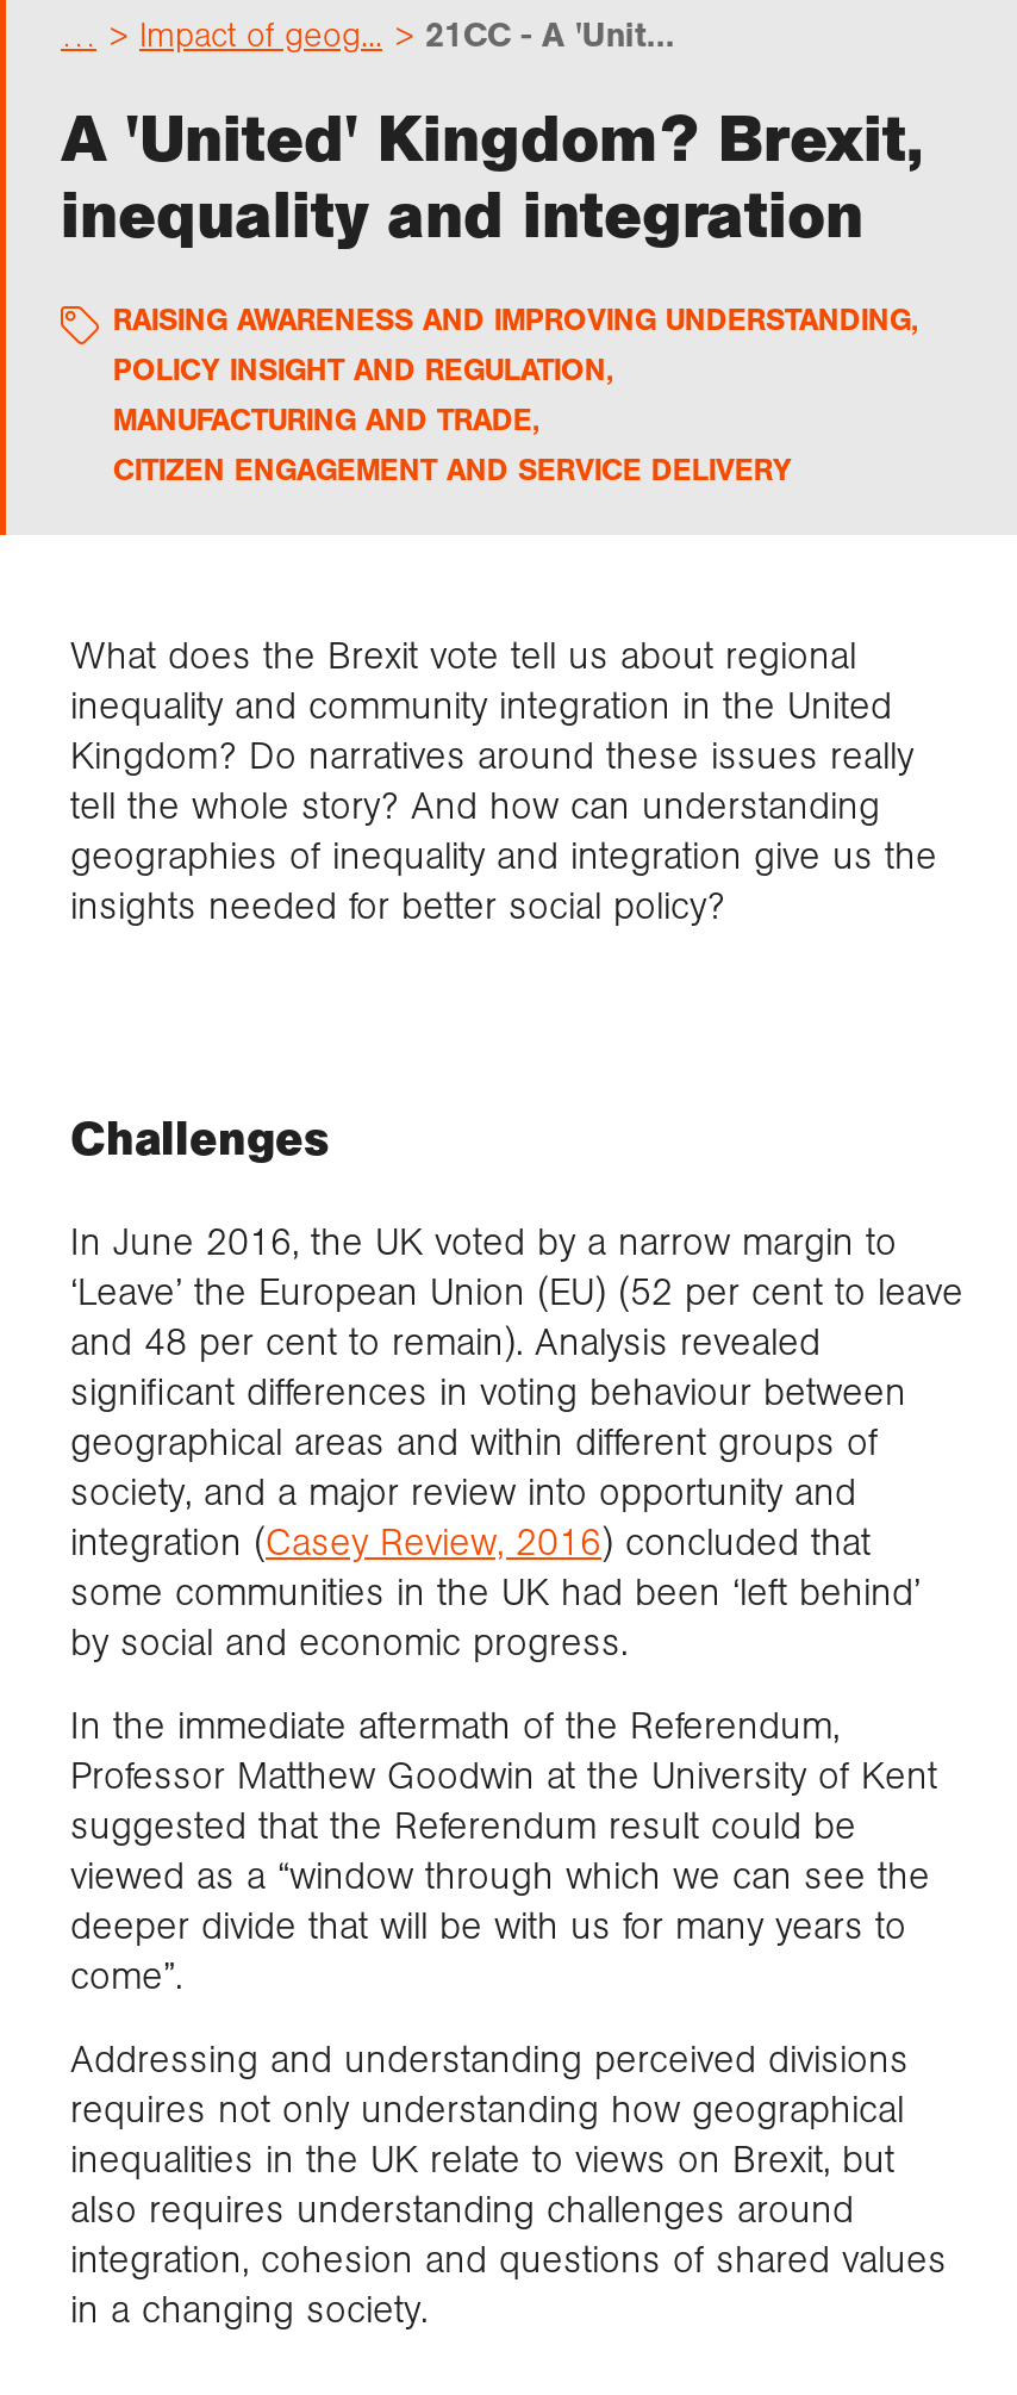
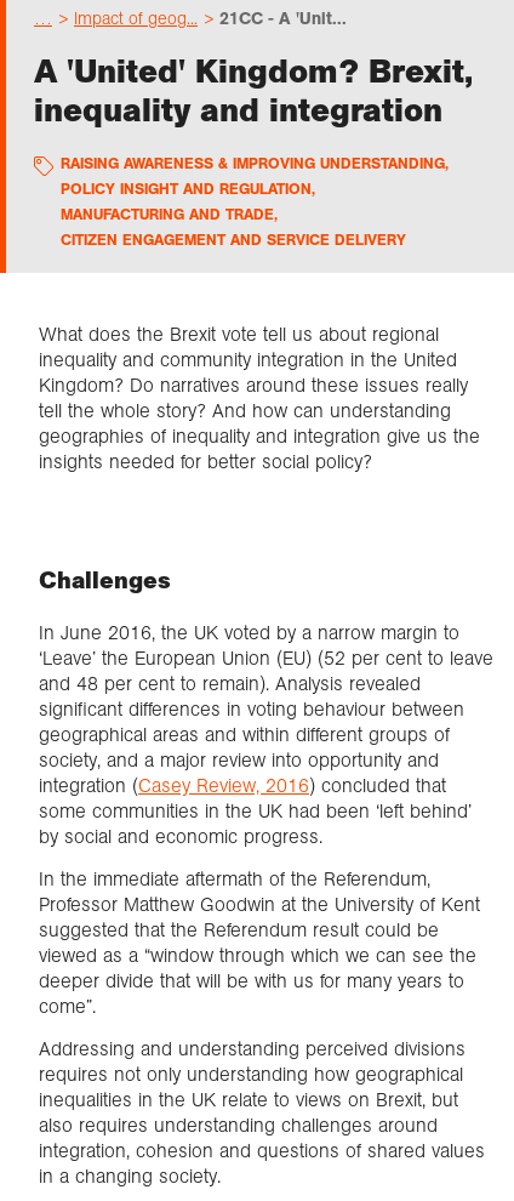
- RAISING AWARENESS AND IMPROVING UNDERSTANDING,
+ RAISING AWARENESS & IMPROVING UNDERSTANDING,
